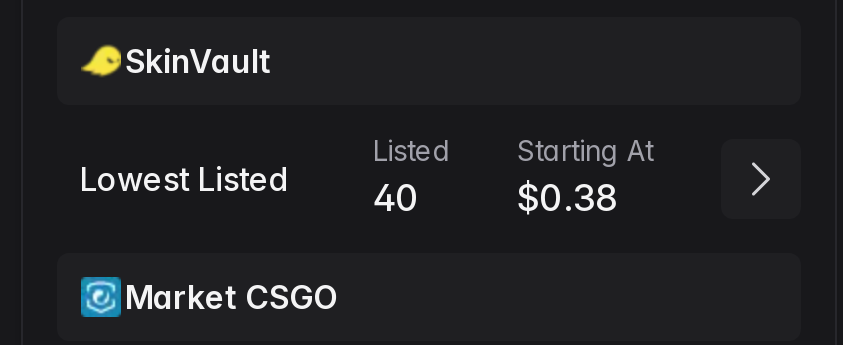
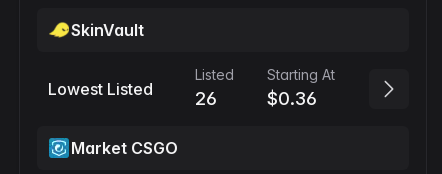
- 40
+ 26

- $0.38
+ $0.36
